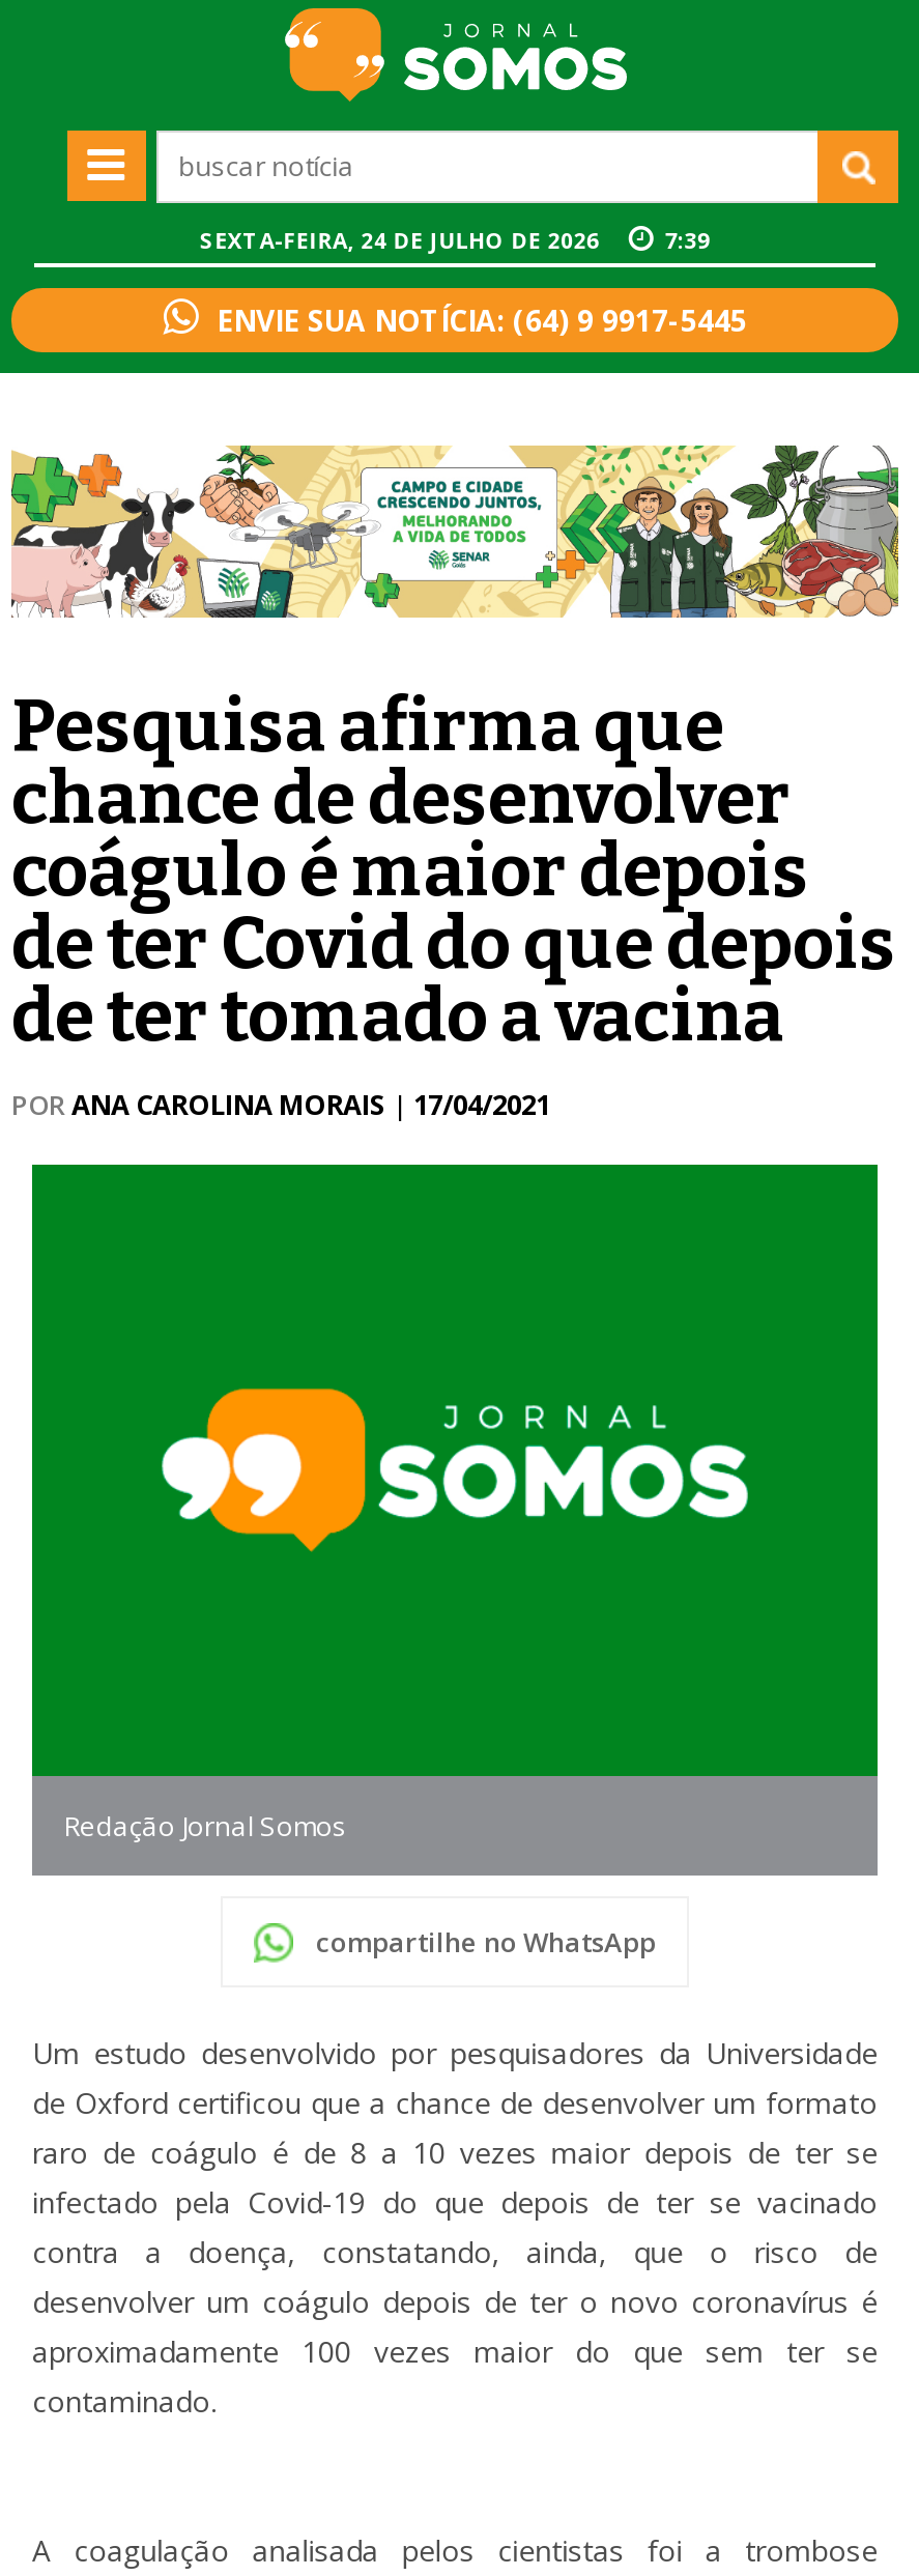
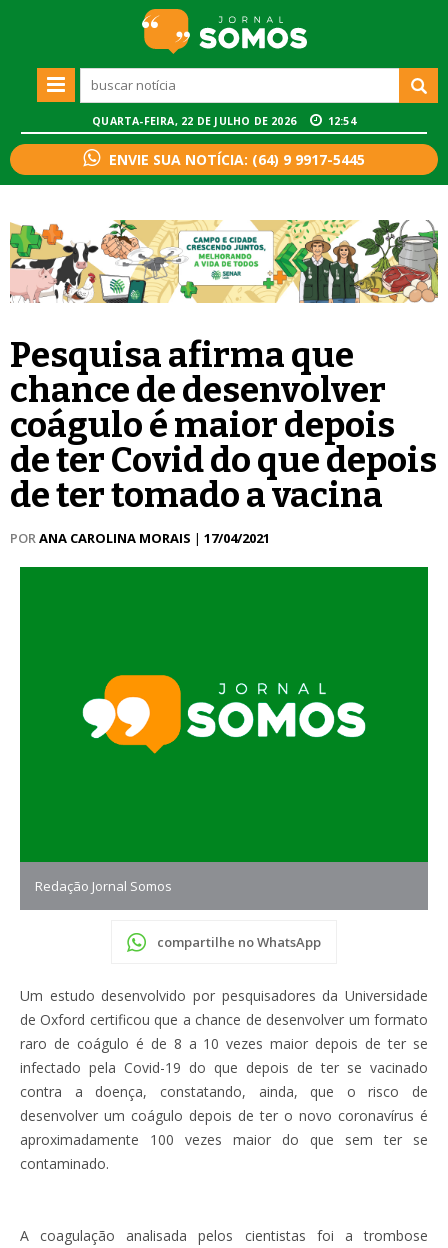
- SEXTA-FEIRA, 24 DE JULHO DE 2026
+ QUARTA-FEIRA, 22 DE JULHO DE 2026

- 7:39
+ 12:54
